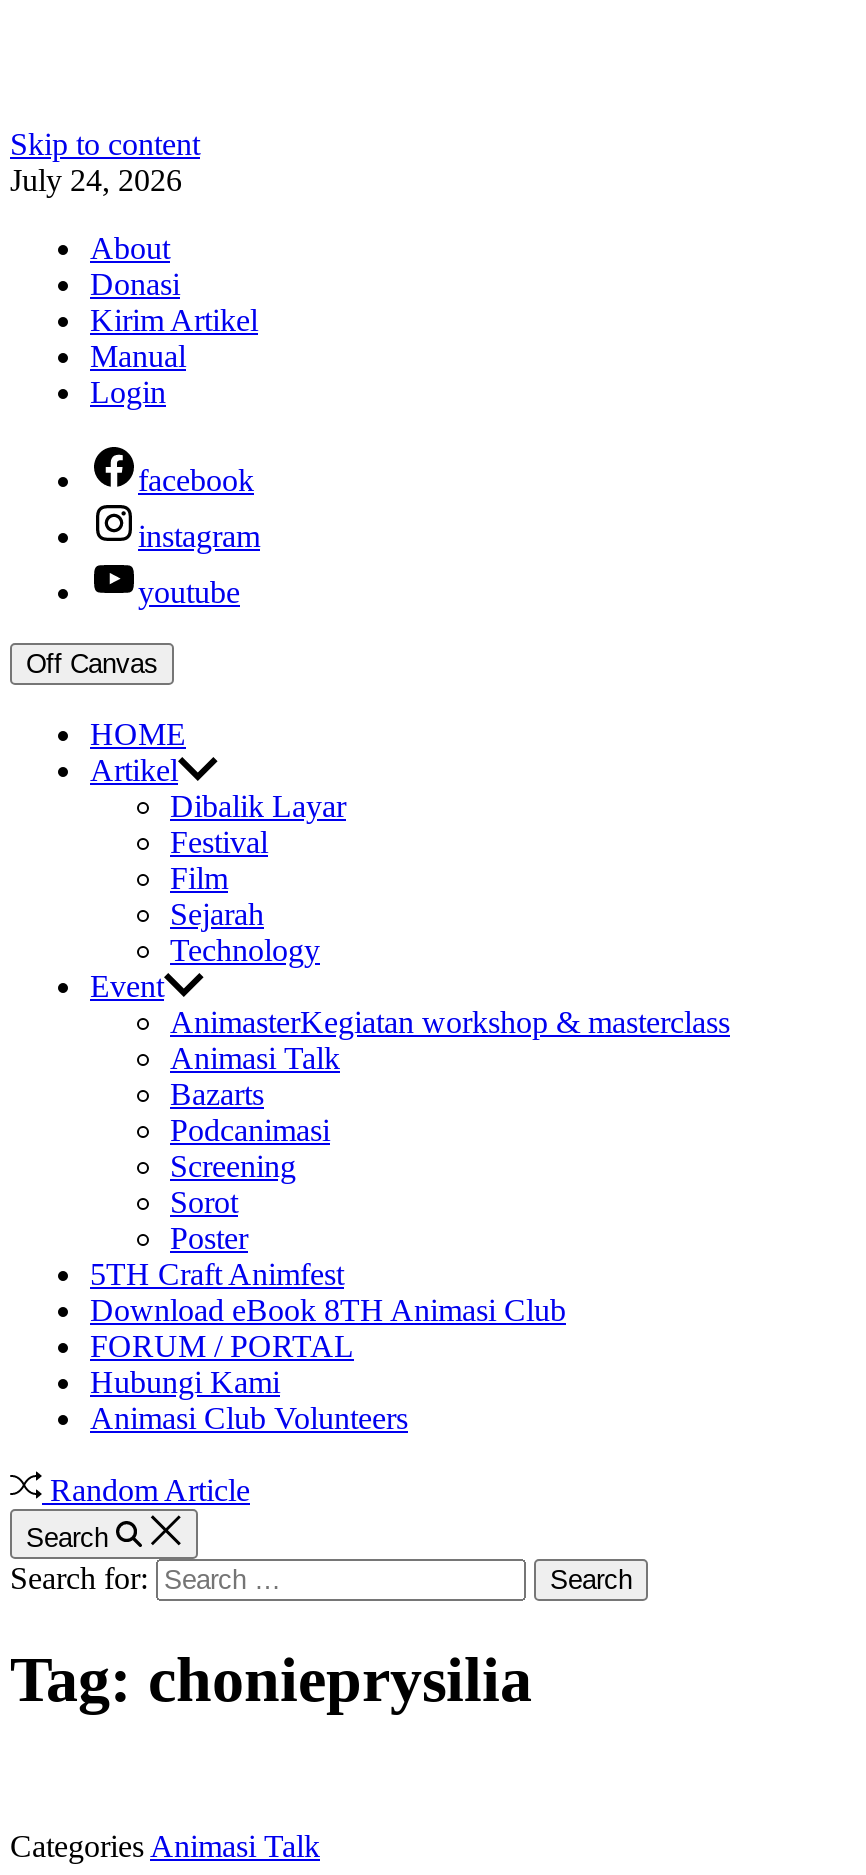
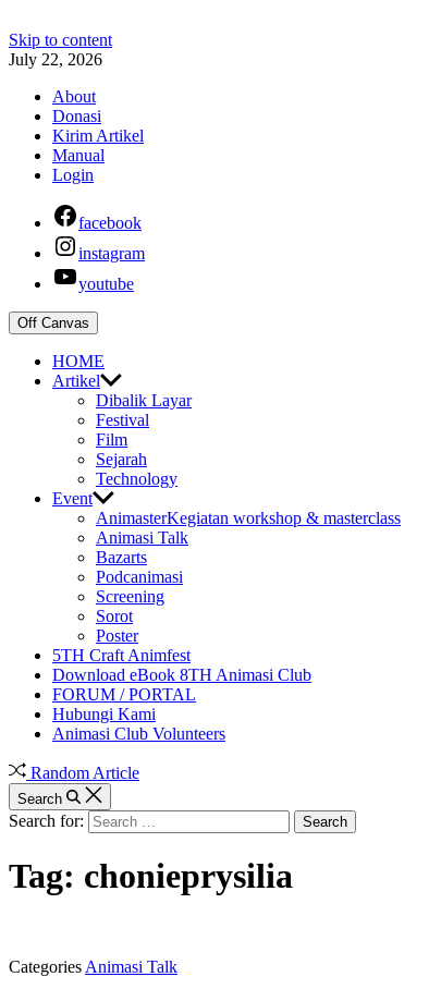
- July 24, 2026
+ July 22, 2026
